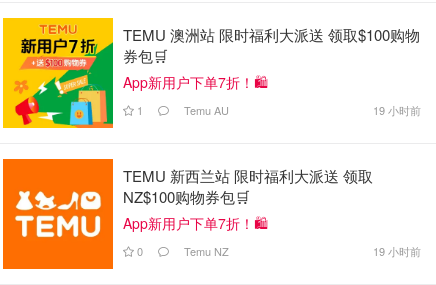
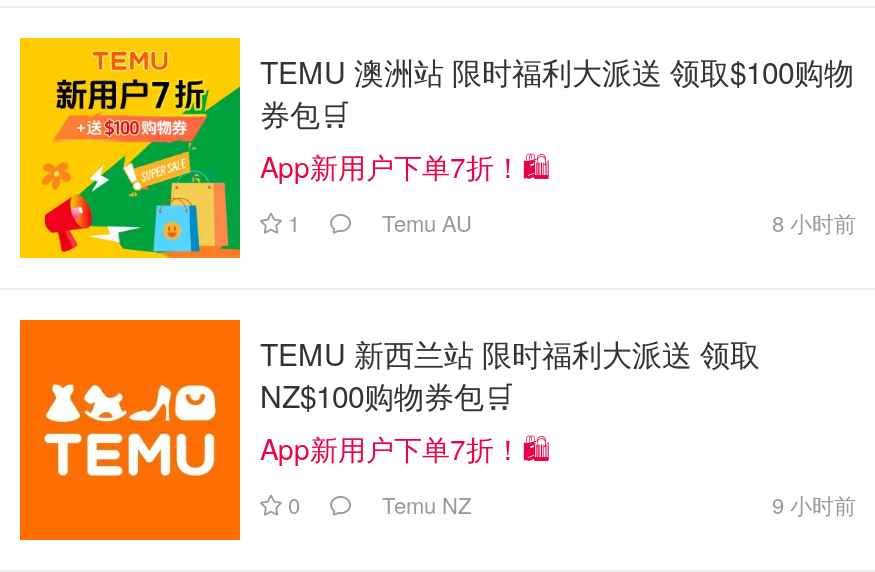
- 19 小时前
+ 8 小时前

- 19 小时前
+ 9 小时前
